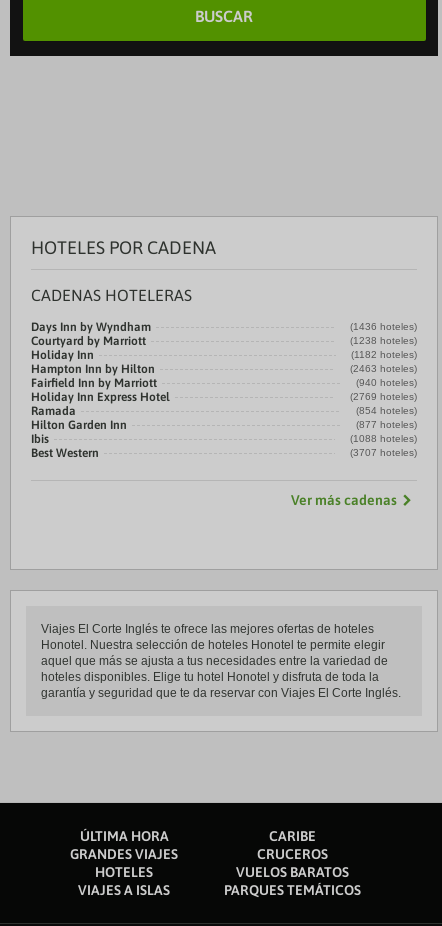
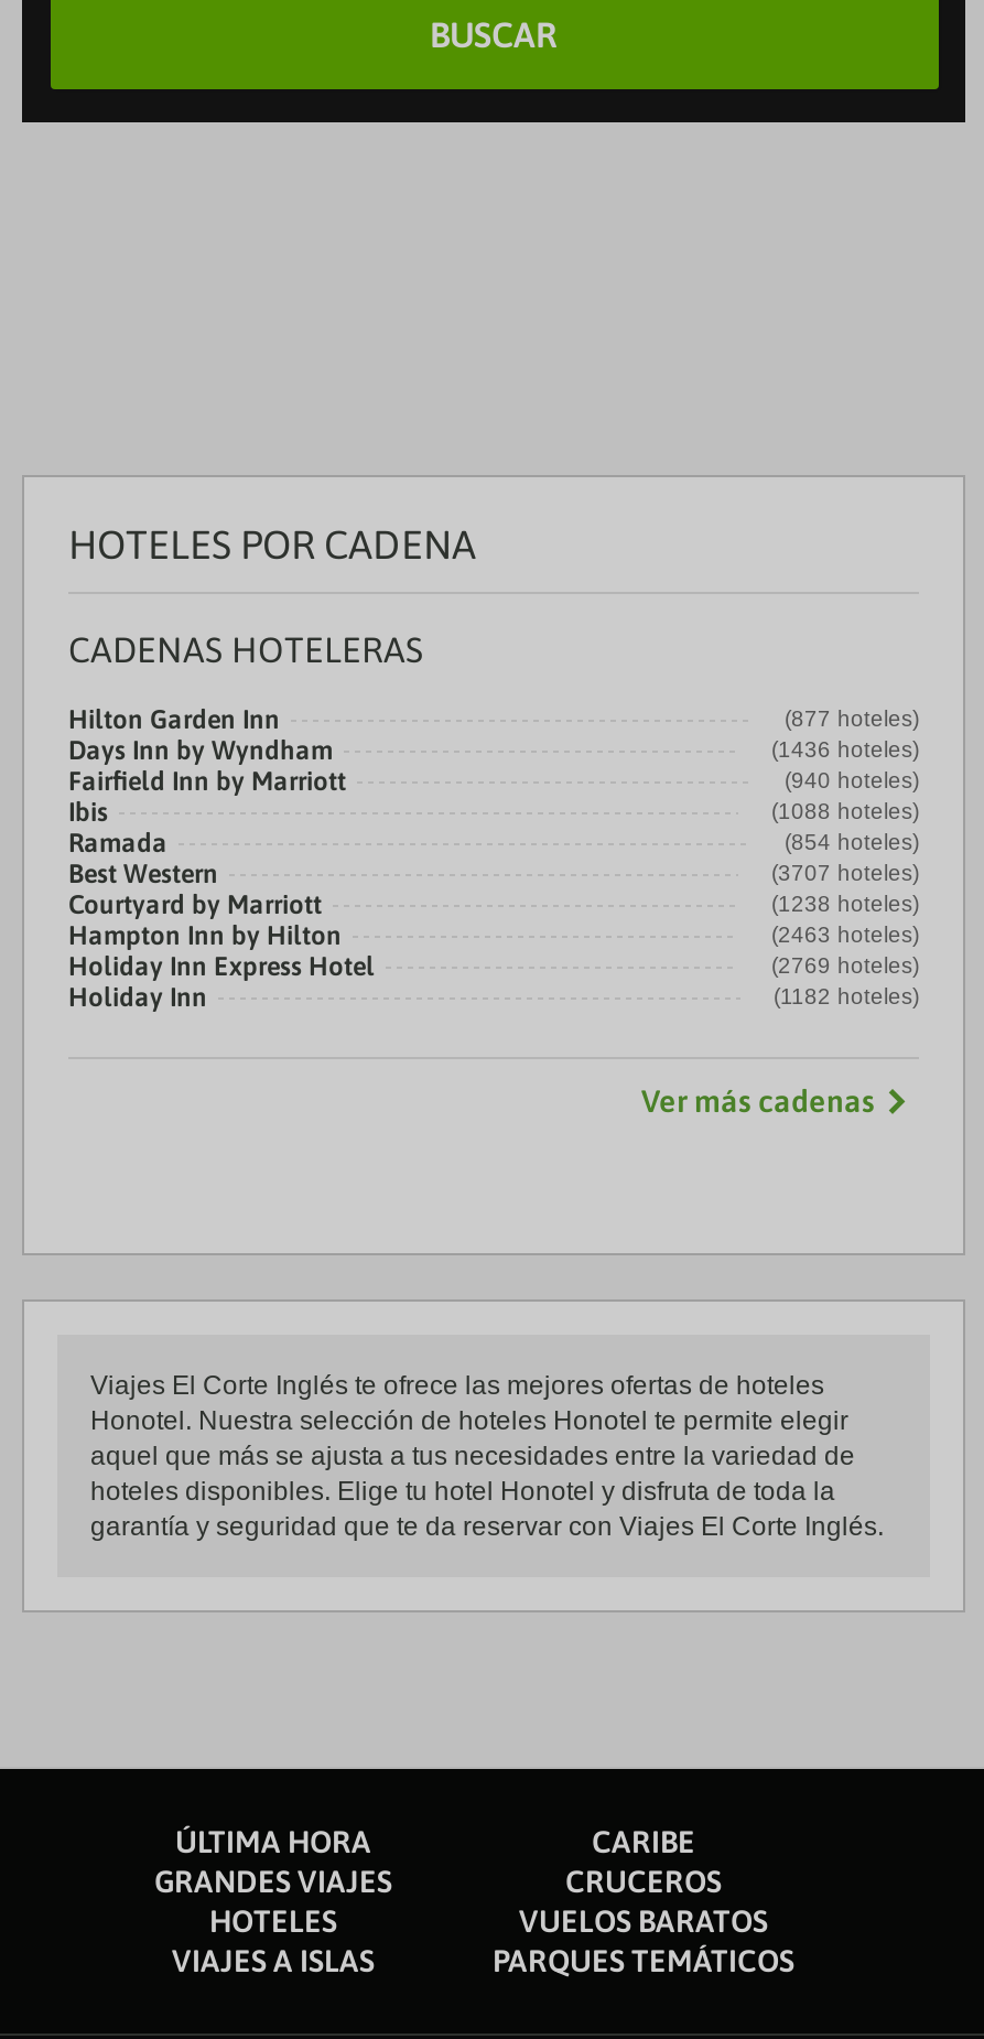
moved down: Courtyard by Marriott | (1238 hoteles)

moved down: Holiday Inn | (1182 hoteles)

moved up: Hampton Inn by Hilton | (2463 hoteles)

moved up: Fairfield Inn by Marriott | (940 hoteles)

moved up: Holiday Inn Express Hotel | (2769 hoteles)

moved up: Ramada | (854 hoteles)

moved up: Hilton Garden Inn | (877 hoteles)

moved up: Ibis | (1088 hoteles) | Best Western | (3707 hoteles)
